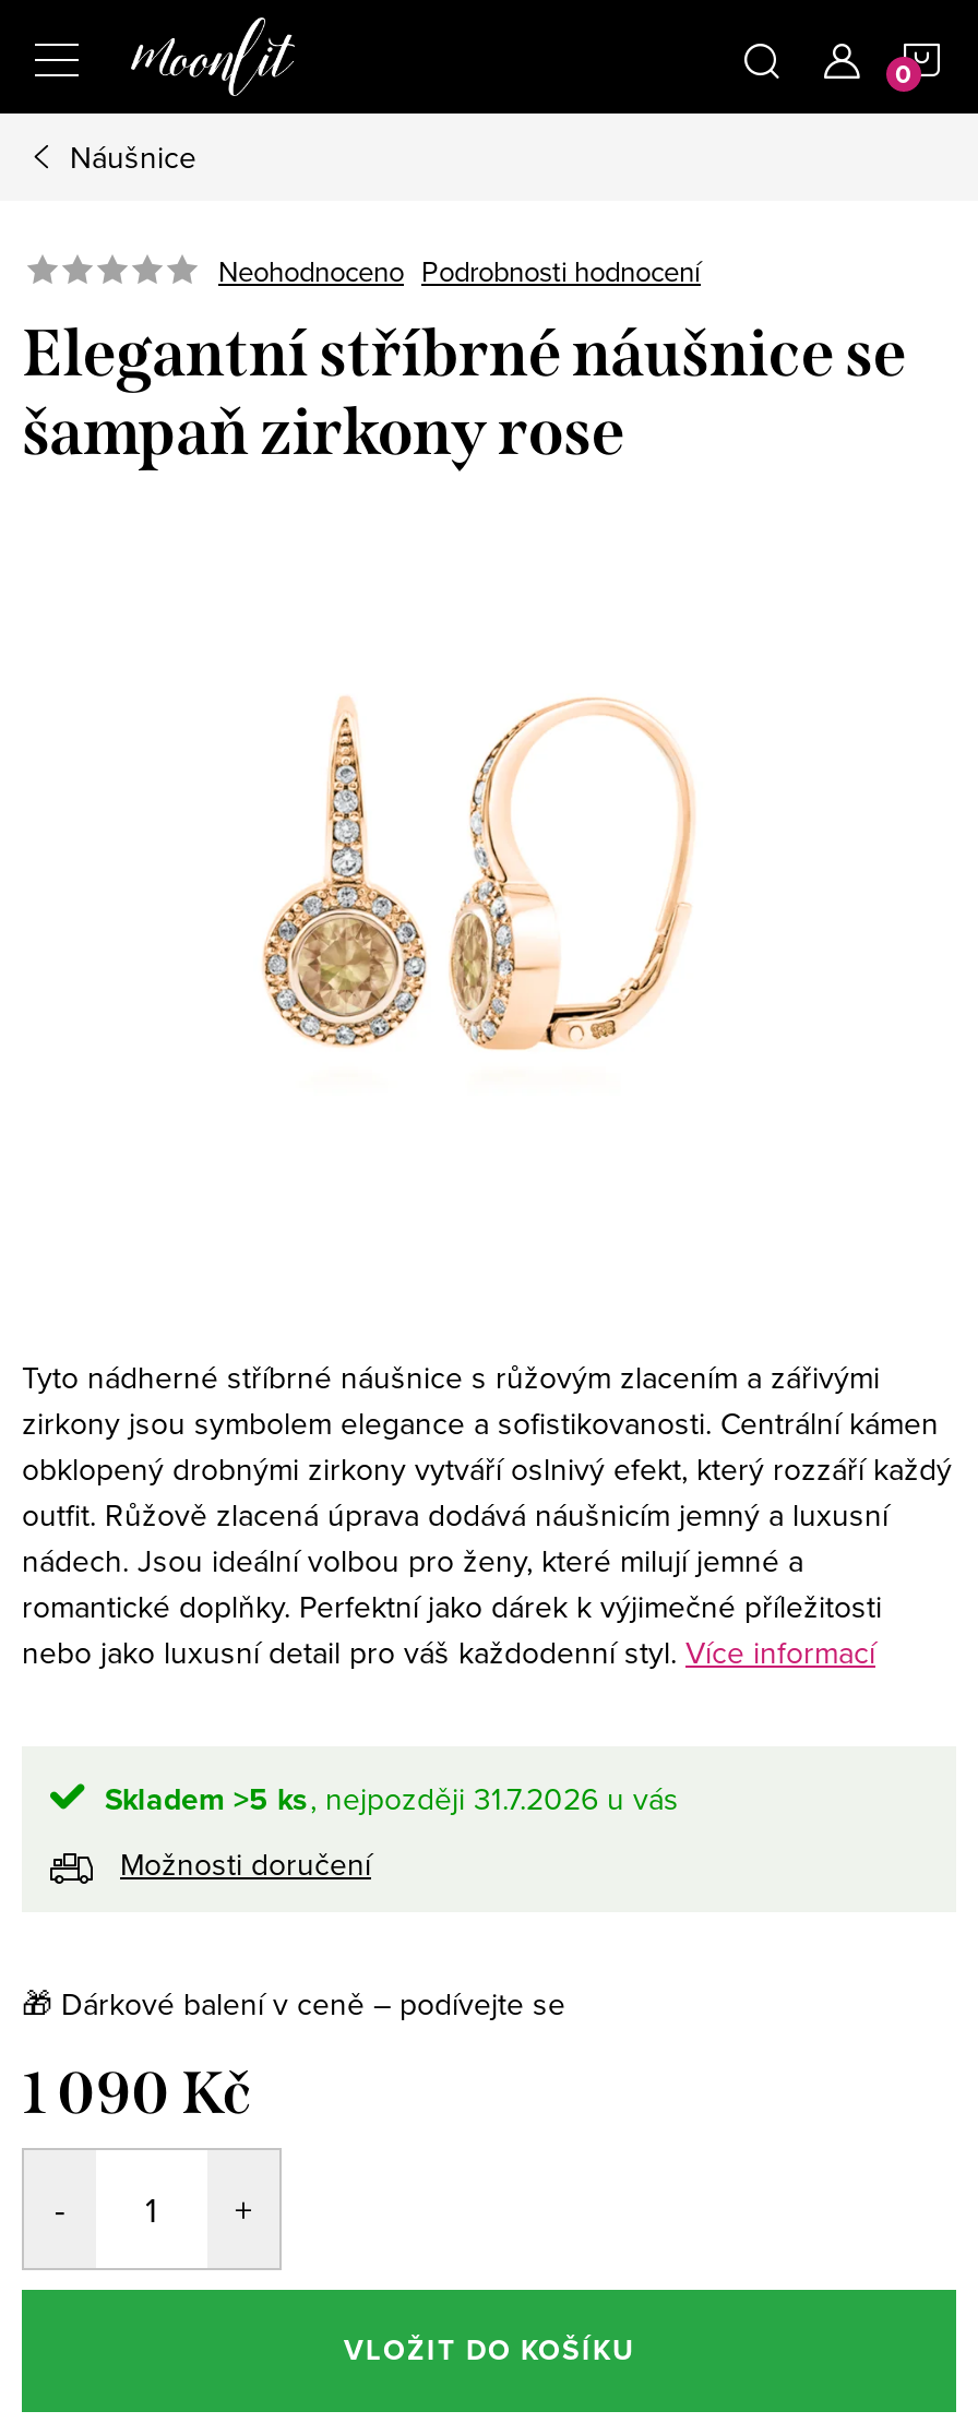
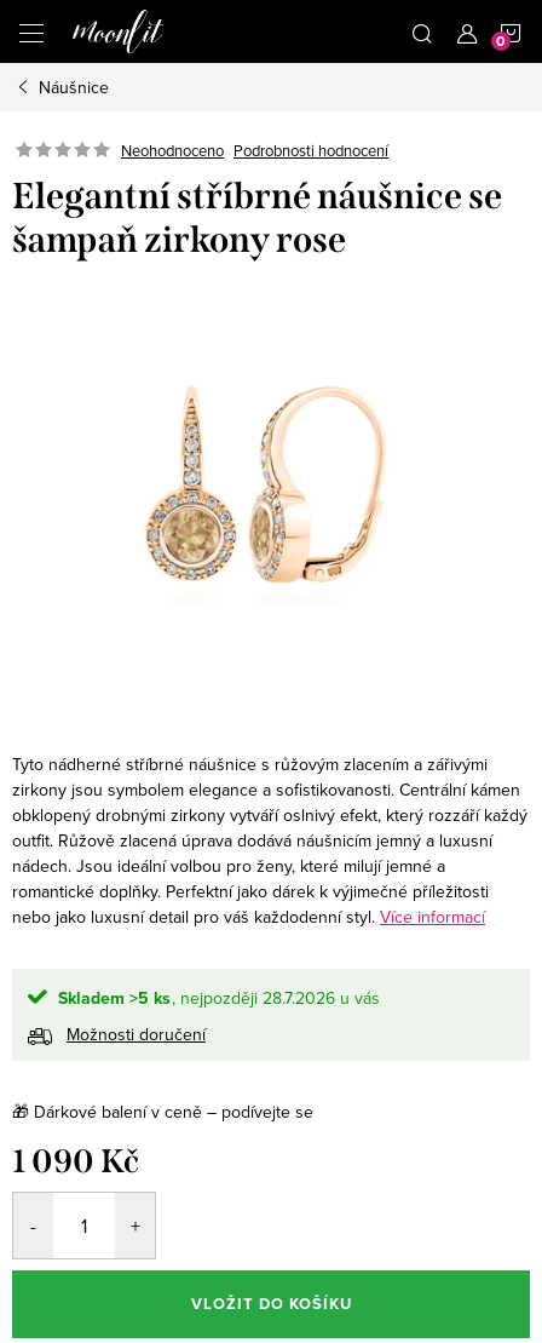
- 31.7.2026
+ 28.7.2026
